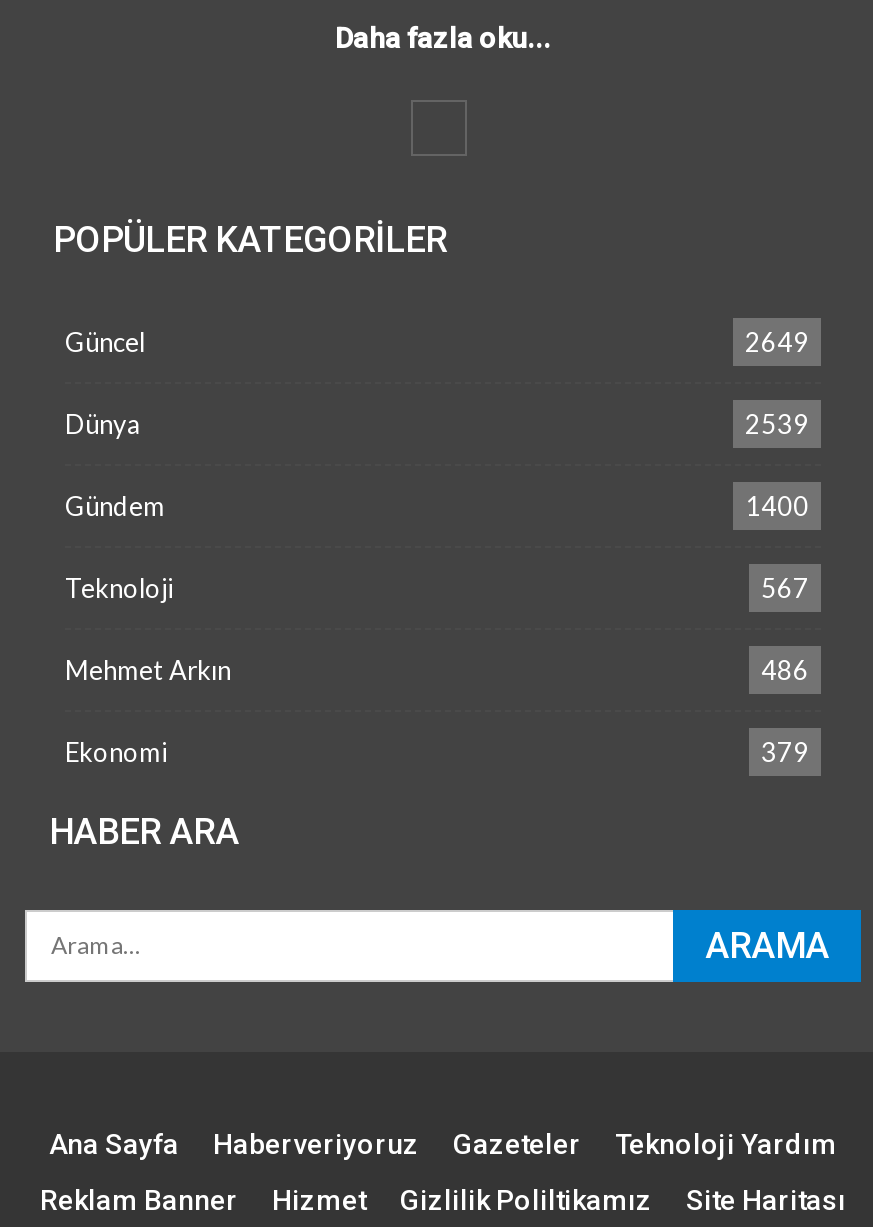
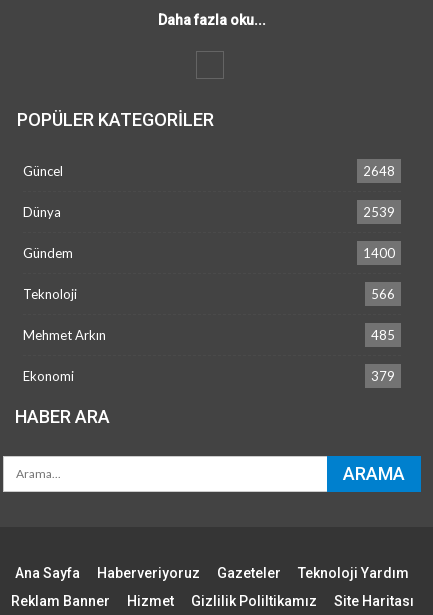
- 2649
+ 2648

- 567
+ 566

- 486
+ 485
